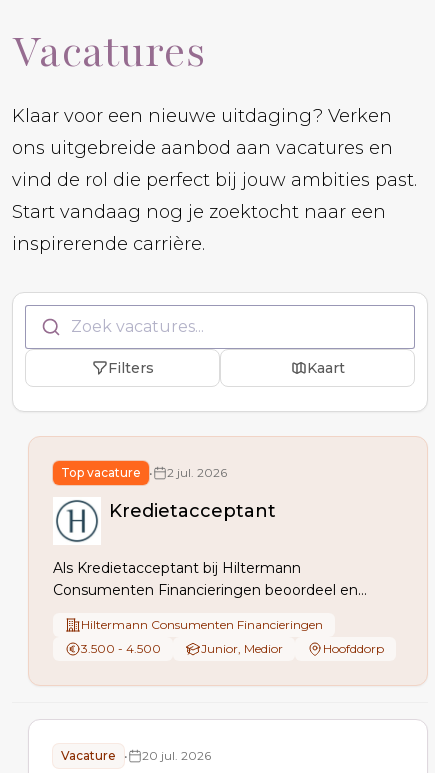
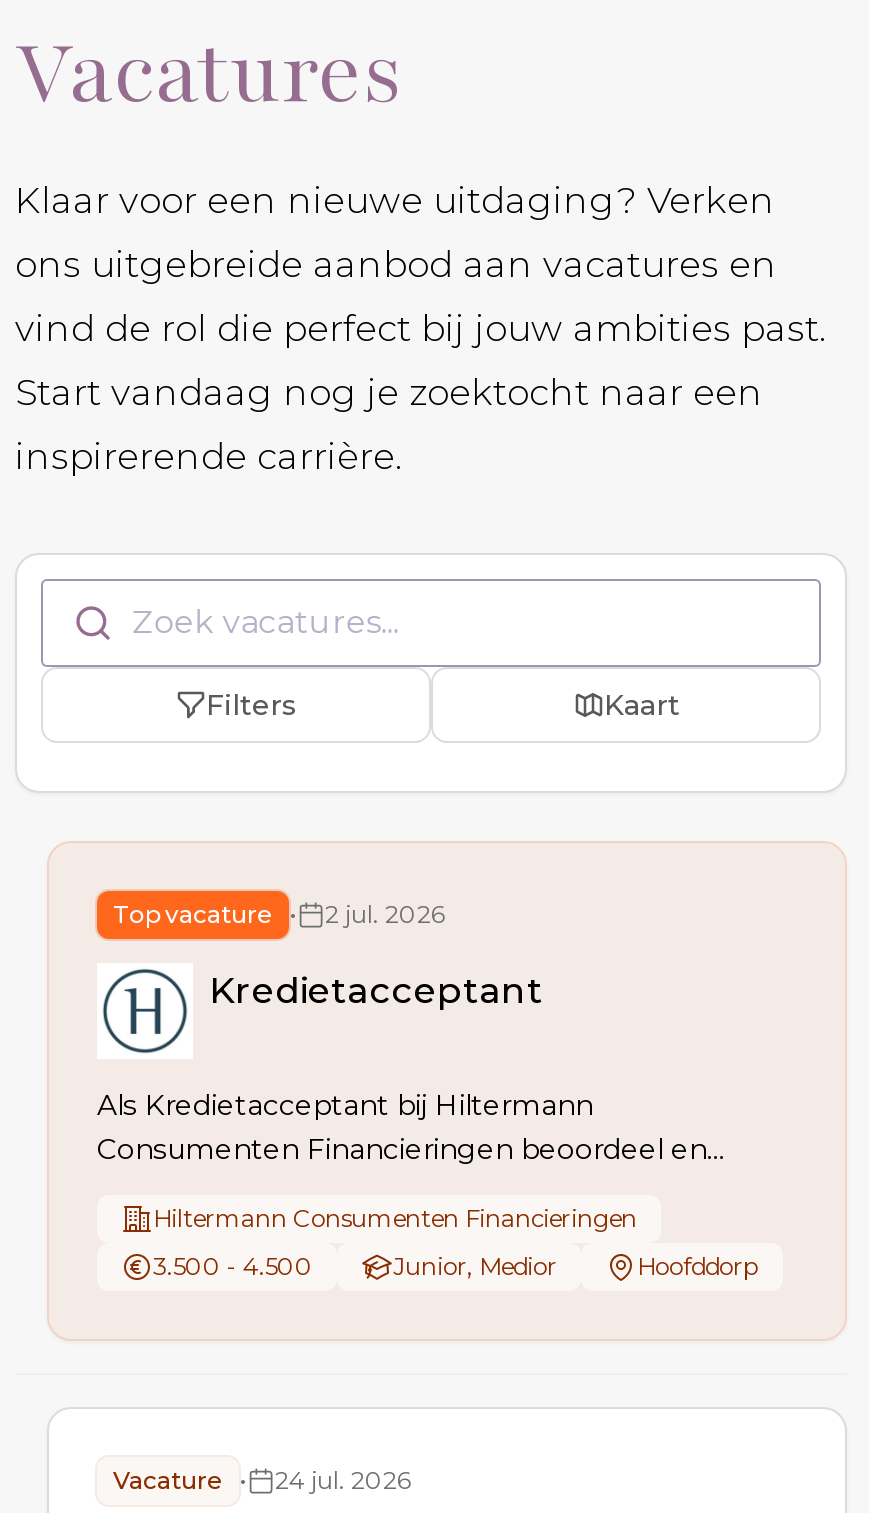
- Vacature • 20 jul. 2026
+ Vacature • 24 jul. 2026
